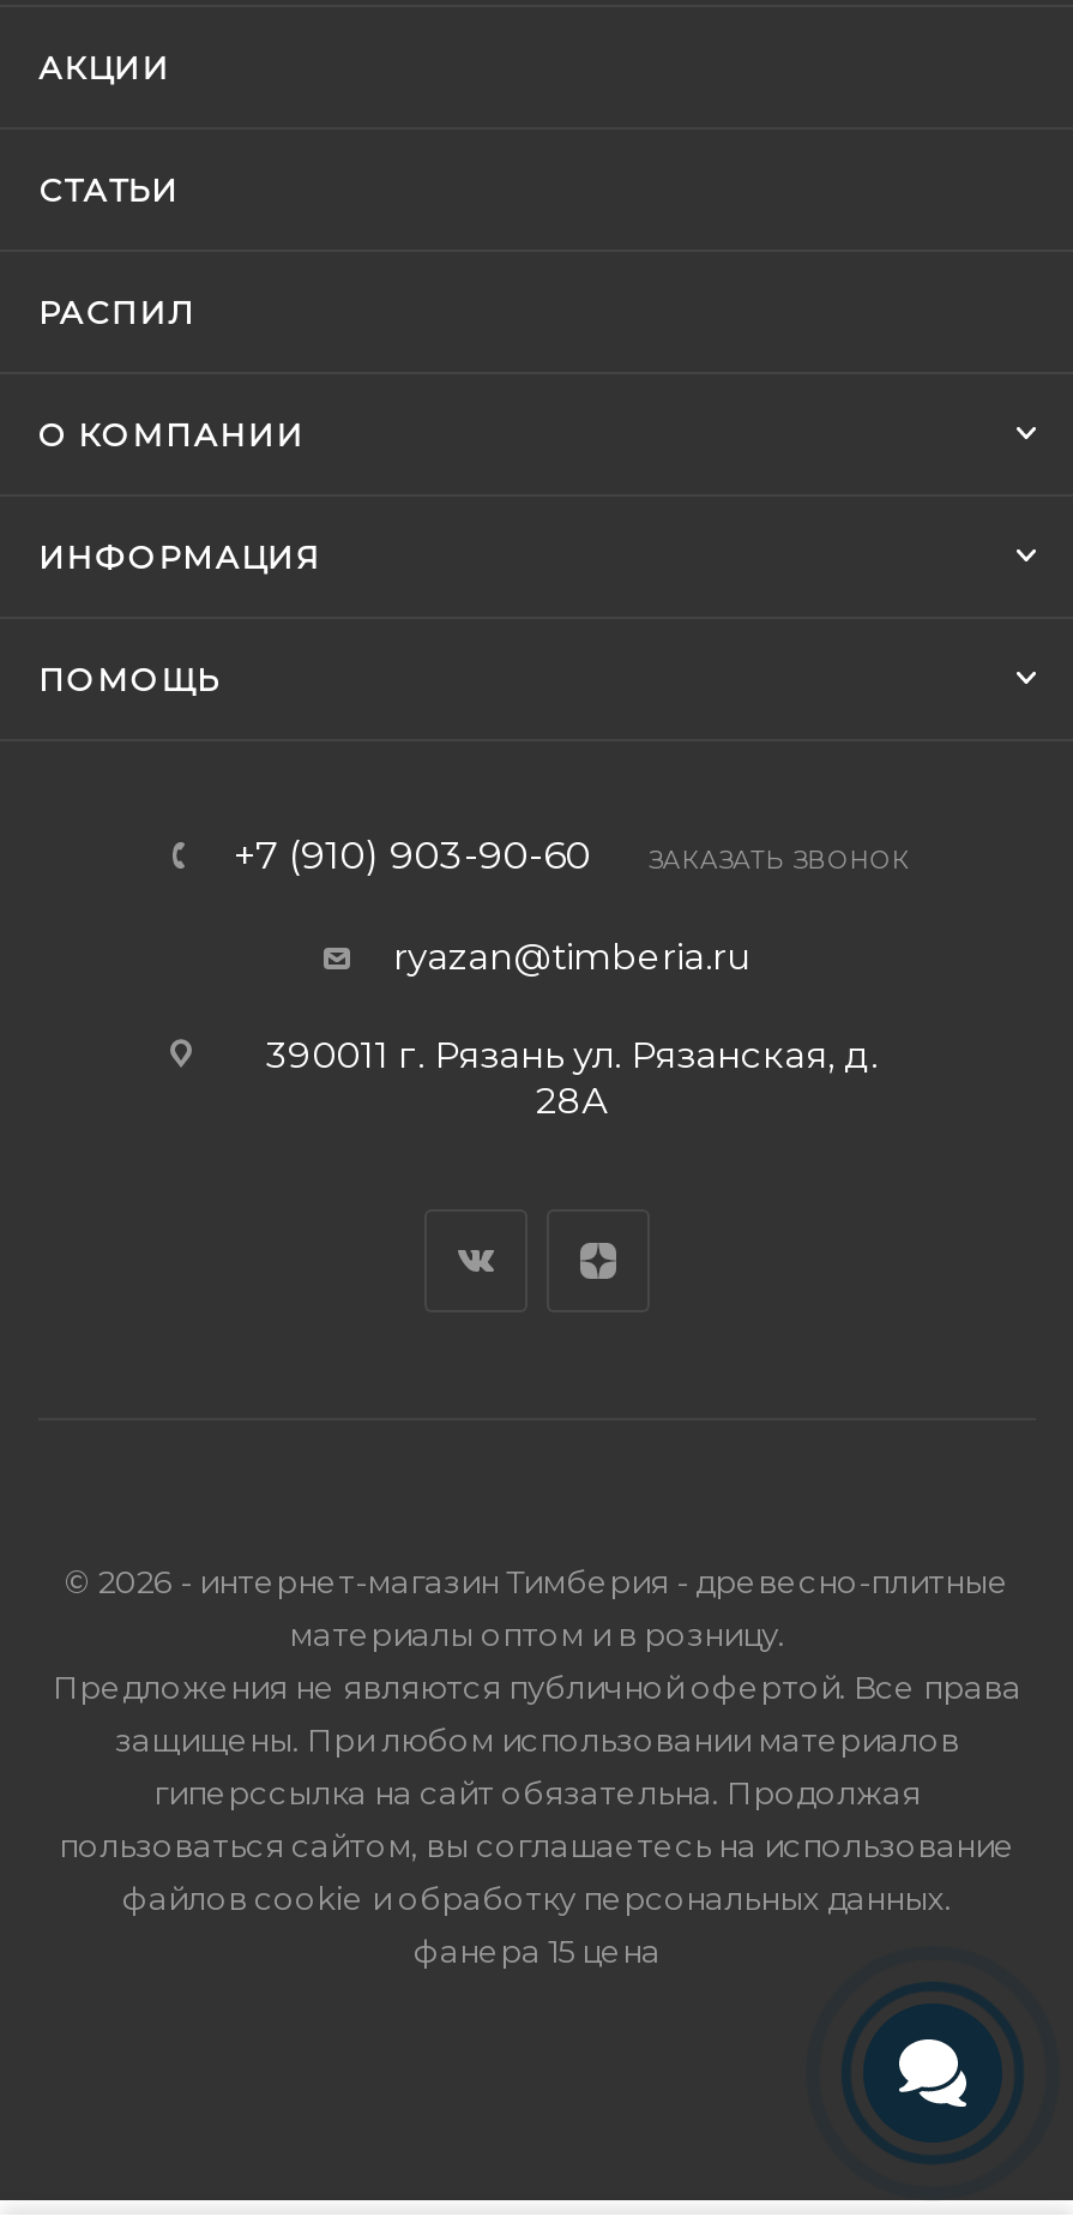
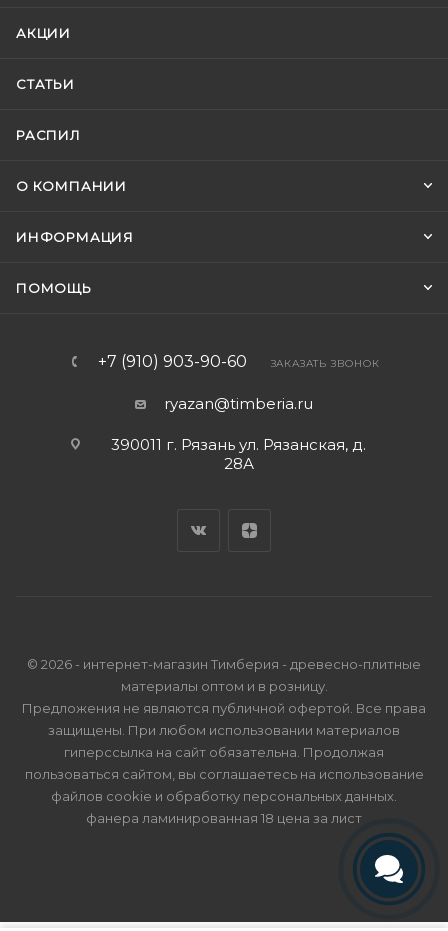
- фанера 15 цена
+ фанера ламинированная 18 цена за лист
